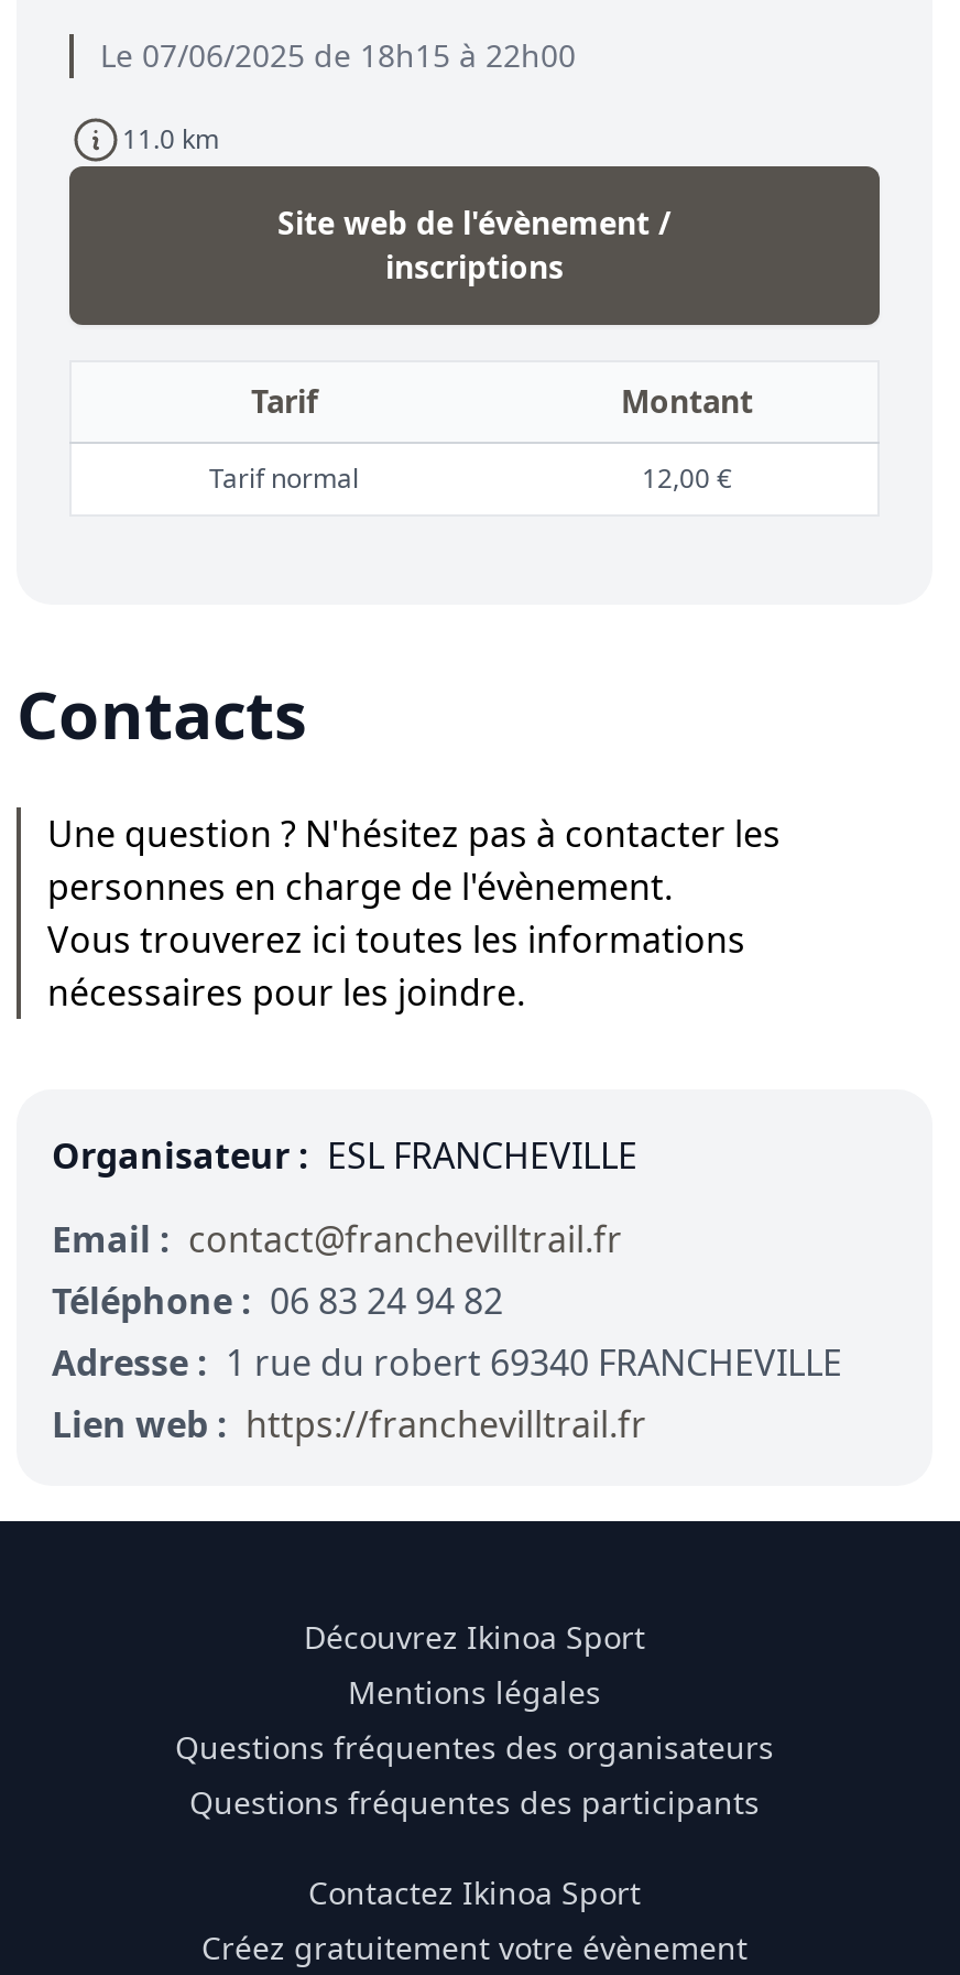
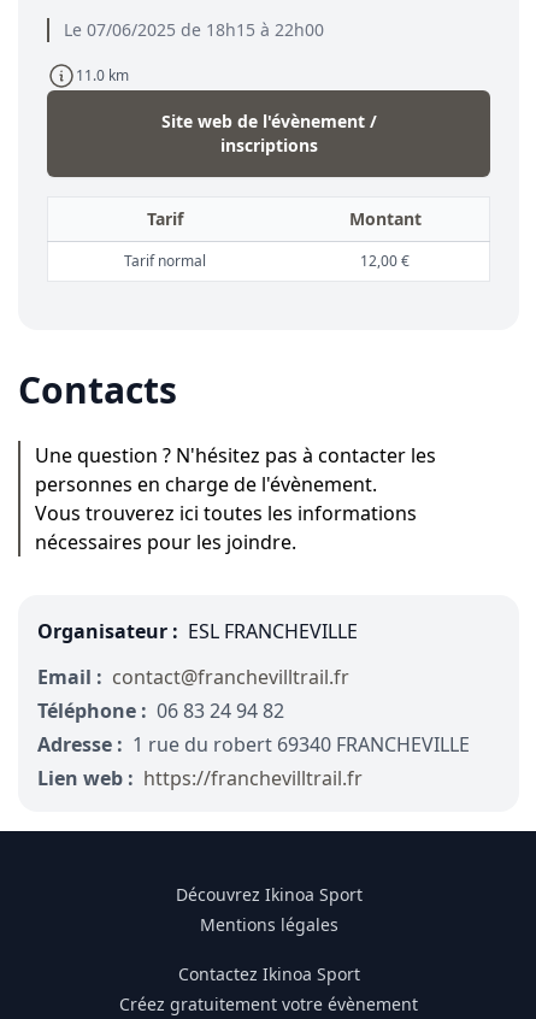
- Questions fréquentes des organisateurs
- Questions fréquentes des participants
